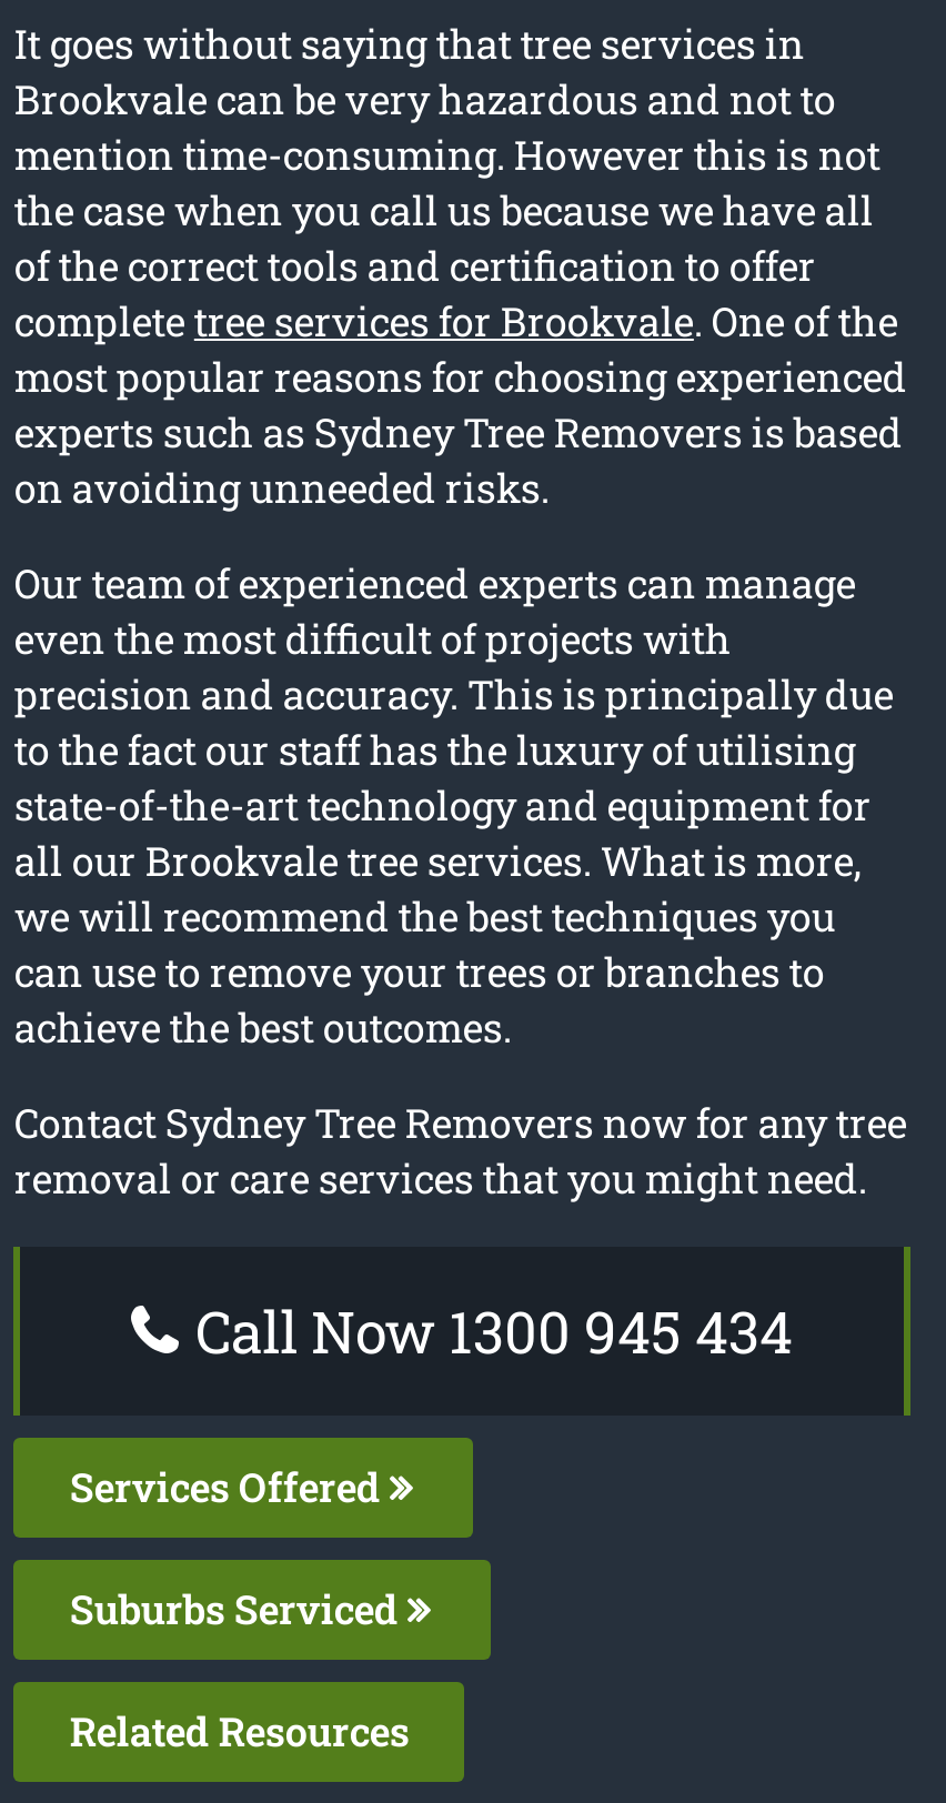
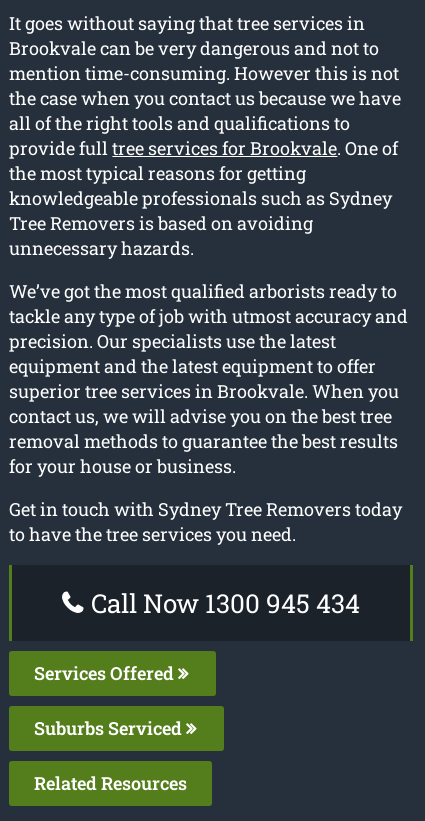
- Brookvale can be very hazardous and not to
+ Brookvale can be very dangerous and not to

- the case when you call us because we have all
- of the correct tools and certification to offer
- complete tree services for Brookvale. One of the
- most popular reasons for choosing experienced
- experts such as Sydney Tree Removers is based
- on avoiding unneeded risks.
+ the case when you contact us because we have
+ all of the right tools and qualifications to
+ provide full tree services for Brookvale. One of
+ the most typical reasons for getting
+ knowledgeable professionals such as Sydney
+ Tree Removers is based on avoiding
+ unnecessary hazards.

- Our team of experienced experts can manage
- even the most difficult of projects with
- precision and accuracy. This is principally due
- to the fact our staff has the luxury of utilising
- state-of-the-art technology and equipment for
- all our Brookvale tree services. What is more,
- we will recommend the best techniques you
- can use to remove your trees or branches to
- achieve the best outcomes.
+ We’ve got the most qualified arborists ready to
+ tackle any type of job with utmost accuracy and
+ precision. Our specialists use the latest
+ equipment and the latest equipment to offer
+ superior tree services in Brookvale. When you
+ contact us, we will advise you on the best tree
+ removal methods to guarantee the best results
+ for your house or business.

- Contact Sydney Tree Removers now for any tree
- removal or care services that you might need.
+ Get in touch with Sydney Tree Removers today
+ to have the tree services you need.
